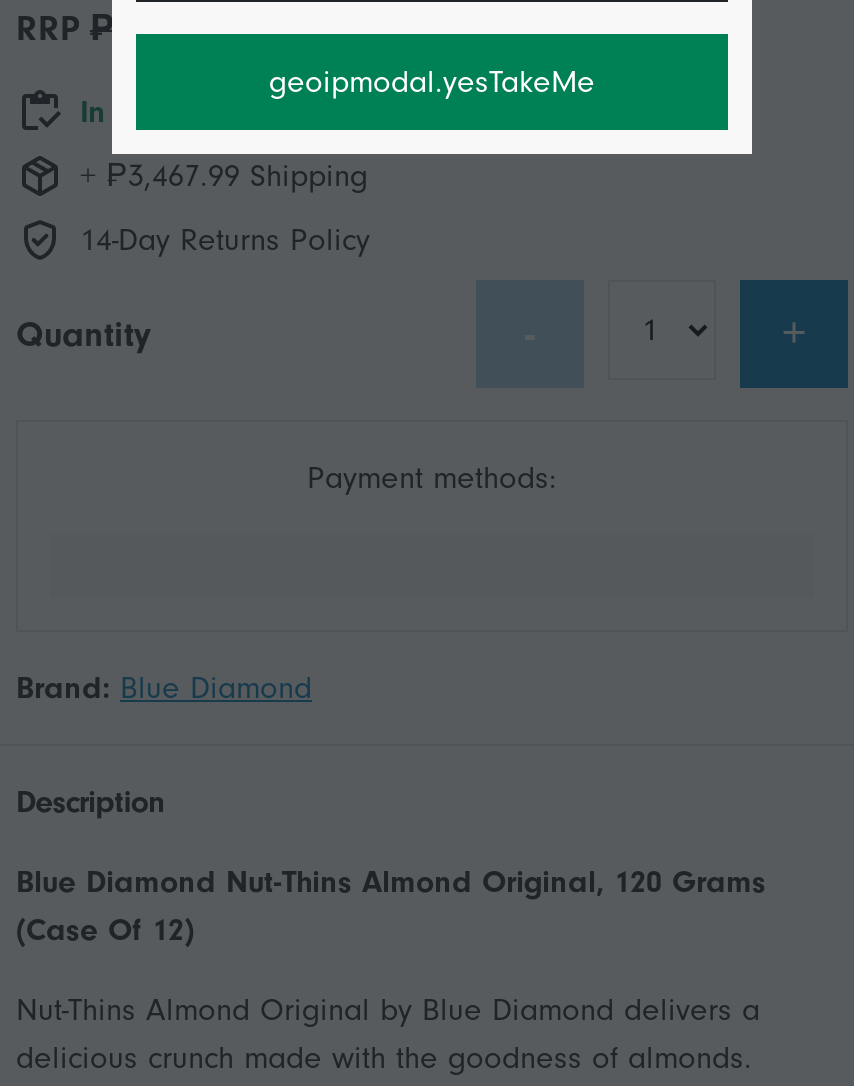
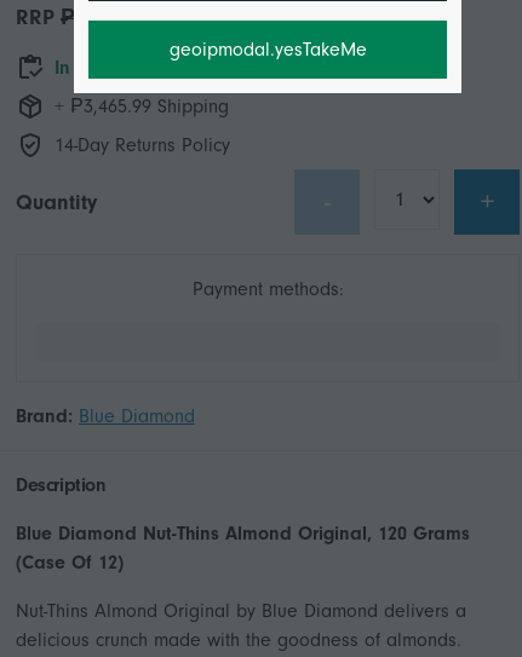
- + ₱3,467.99 Shipping
+ + ₱3,465.99 Shipping
